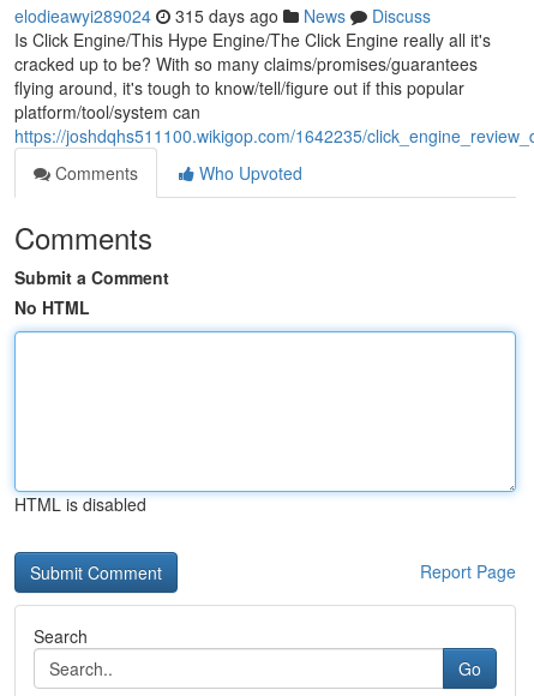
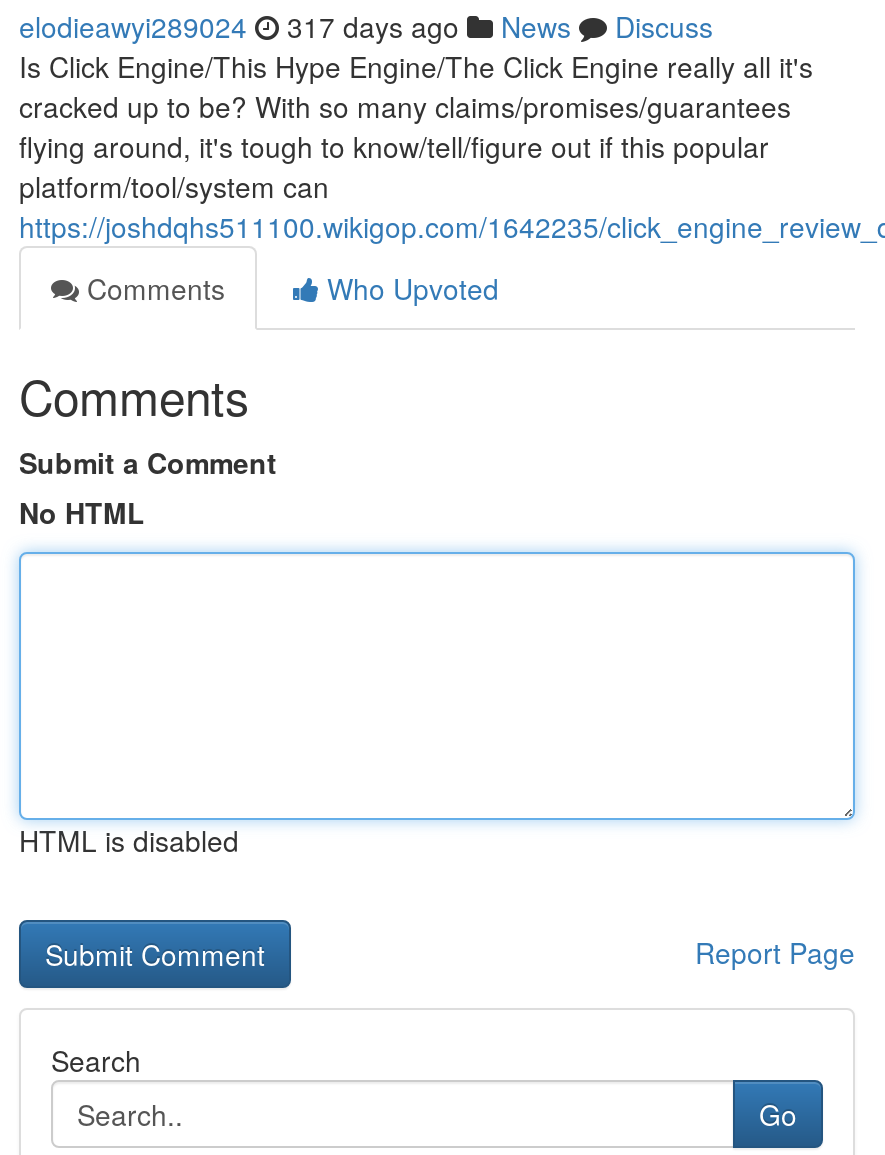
- elodieawyi289024 315 days ago News Discuss
+ elodieawyi289024 317 days ago News Discuss
